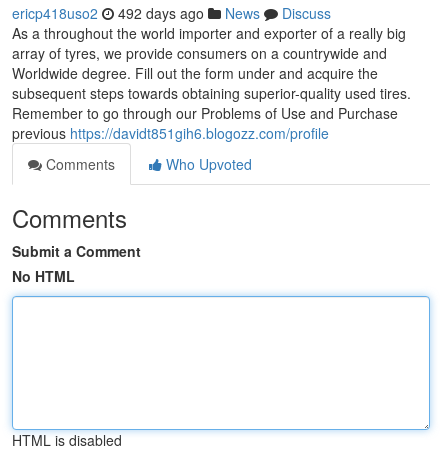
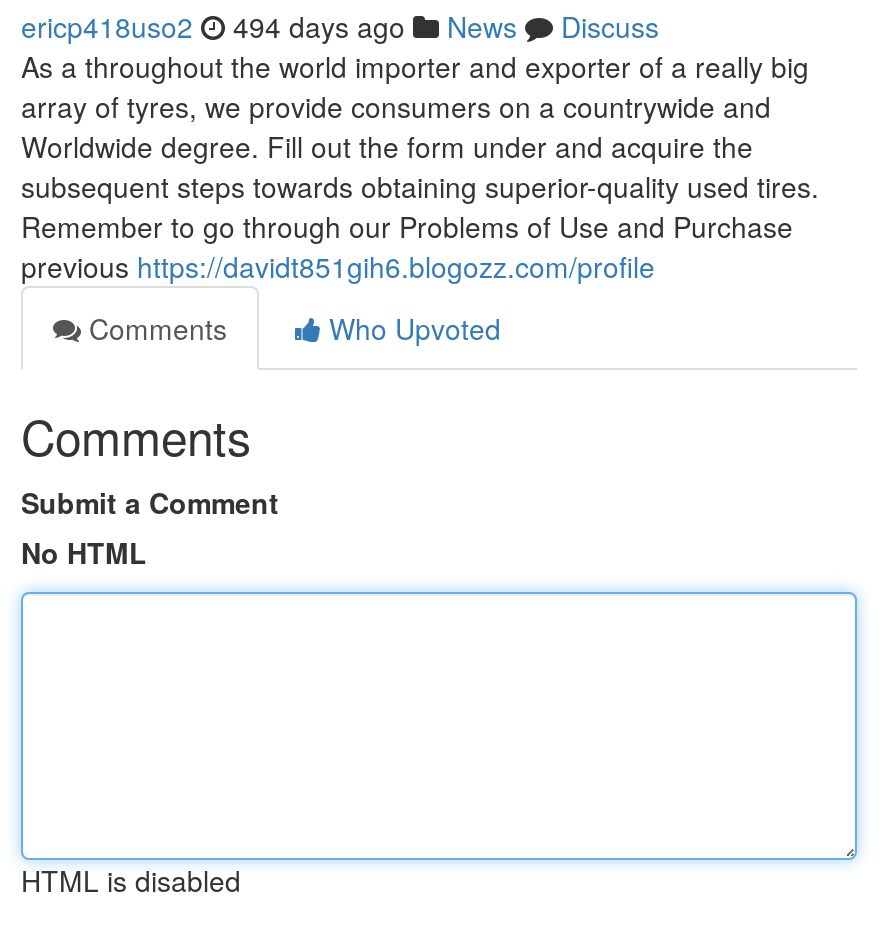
- ericp418uso2 492 days ago News Discuss
+ ericp418uso2 494 days ago News Discuss
